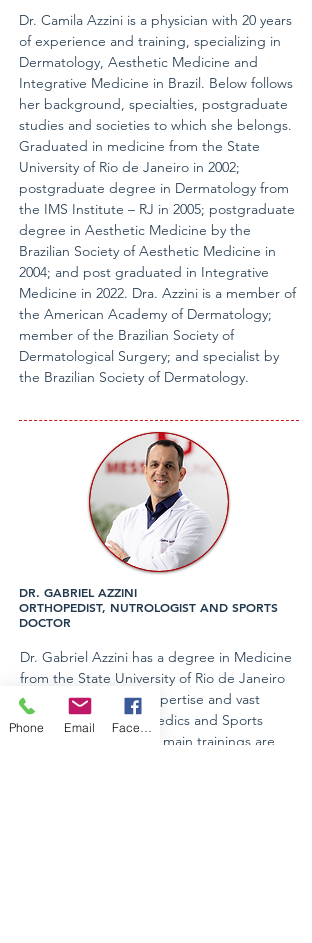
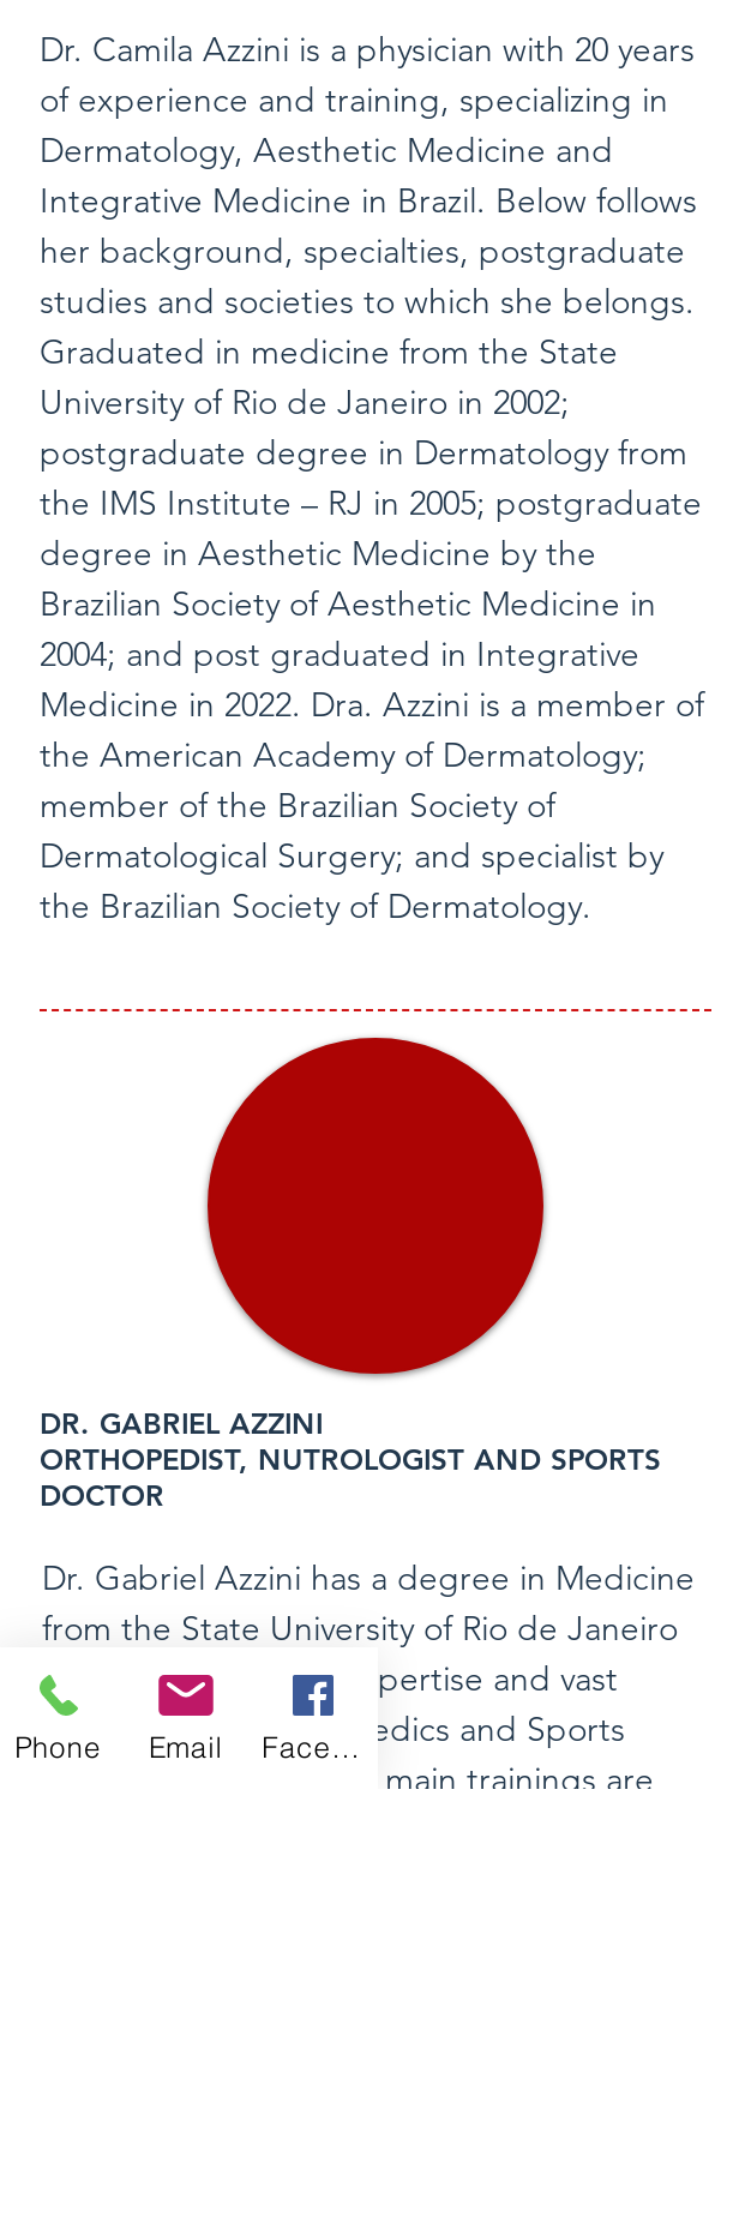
- [image]
+ [image]
